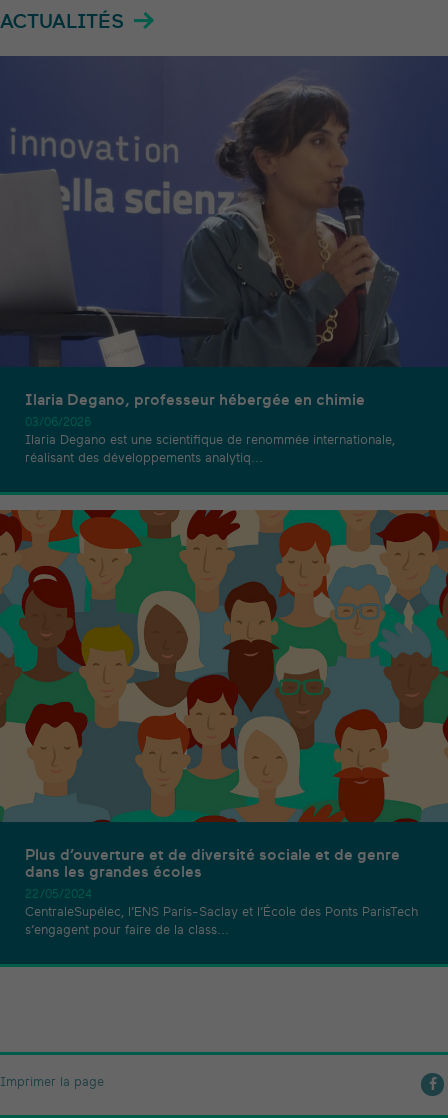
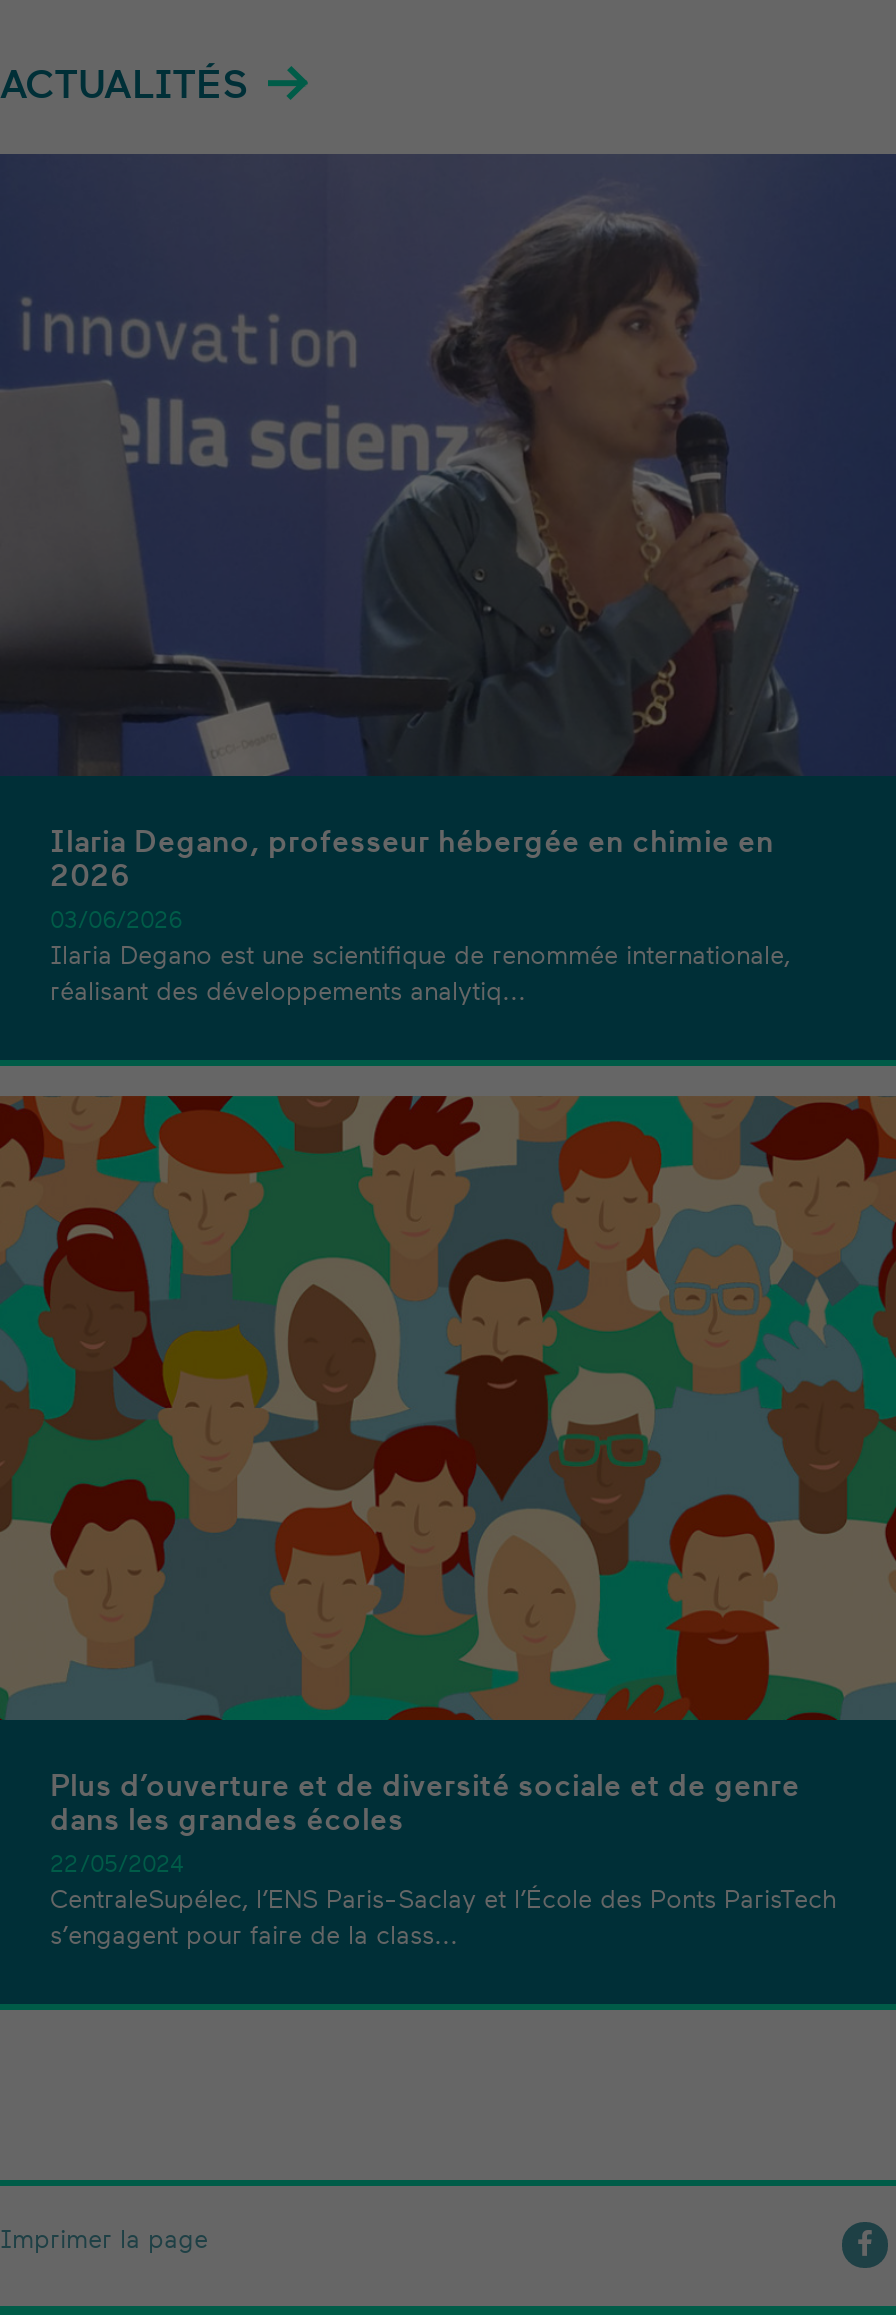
- Ilaria Degano, professeur hébergée en chimie
+ Ilaria Degano, professeur hébergée en chimie en
+ 2026
